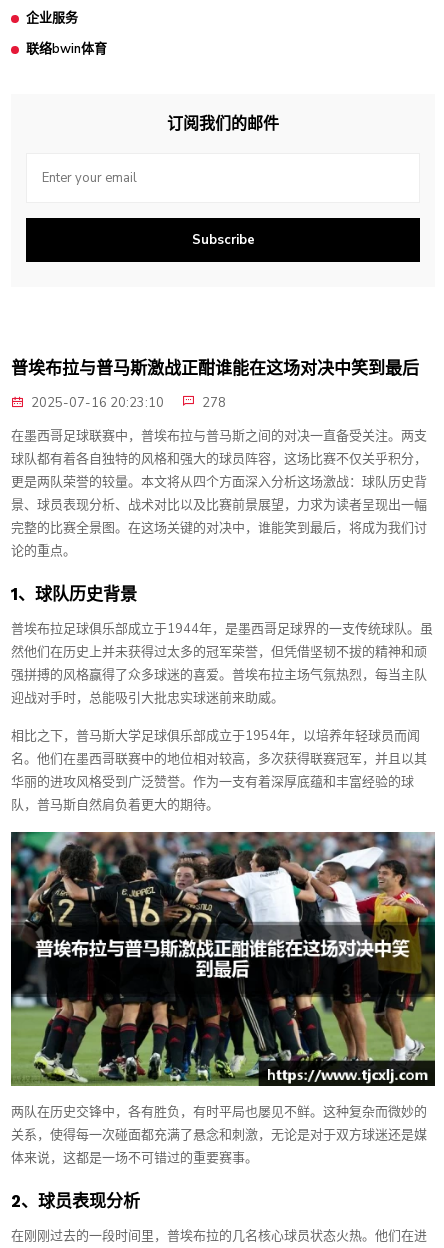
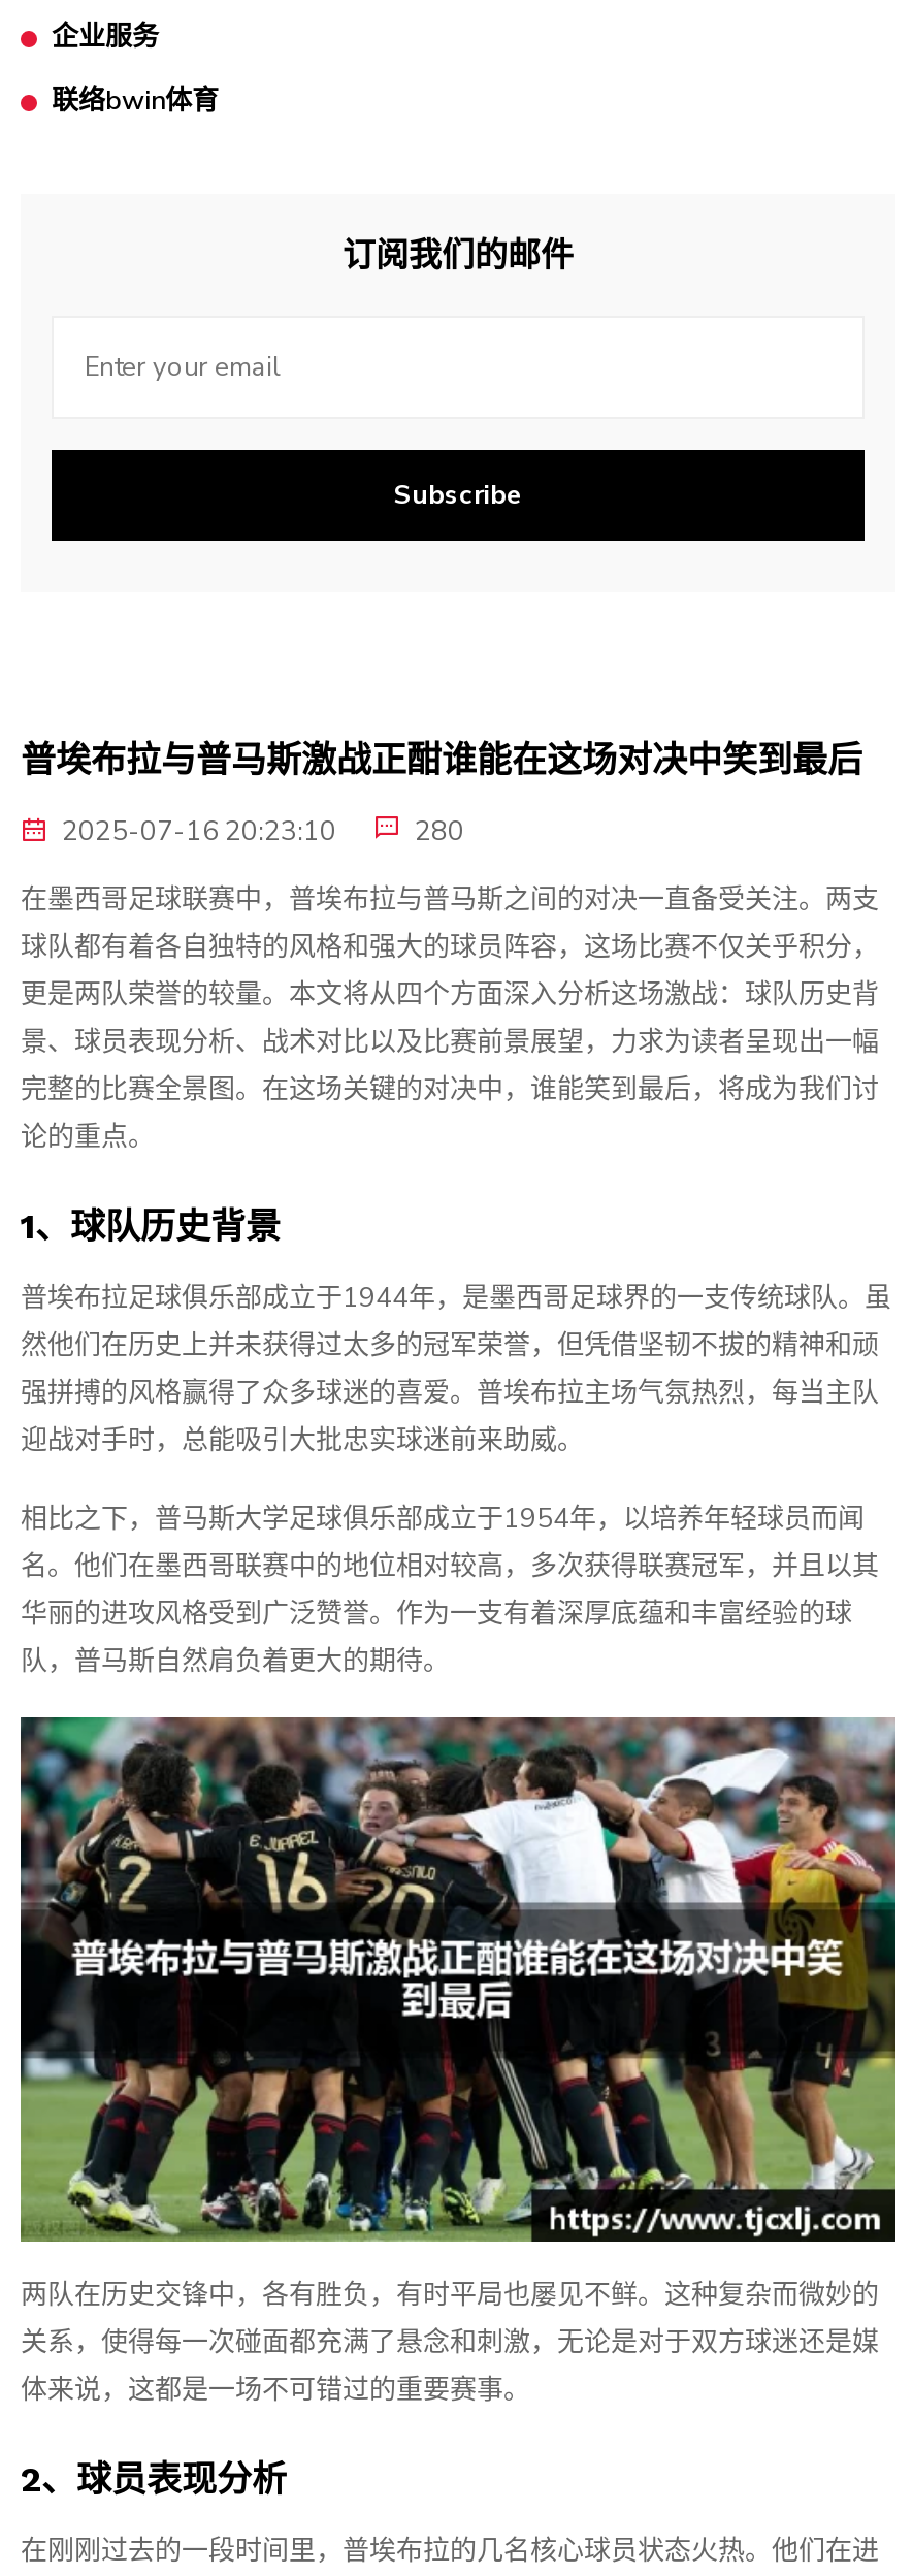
- 278
+ 280
